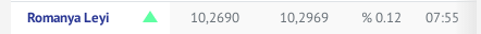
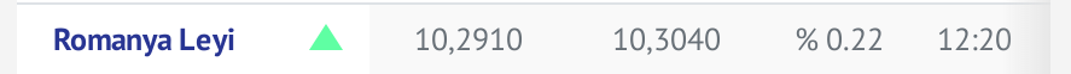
- 10,2690
+ 10,2910

- 10,2969
+ 10,3040

- % 0.12
+ % 0.22

- 07:55
+ 12:20
